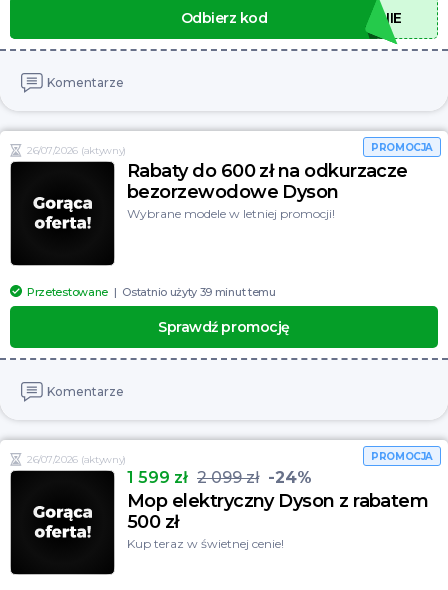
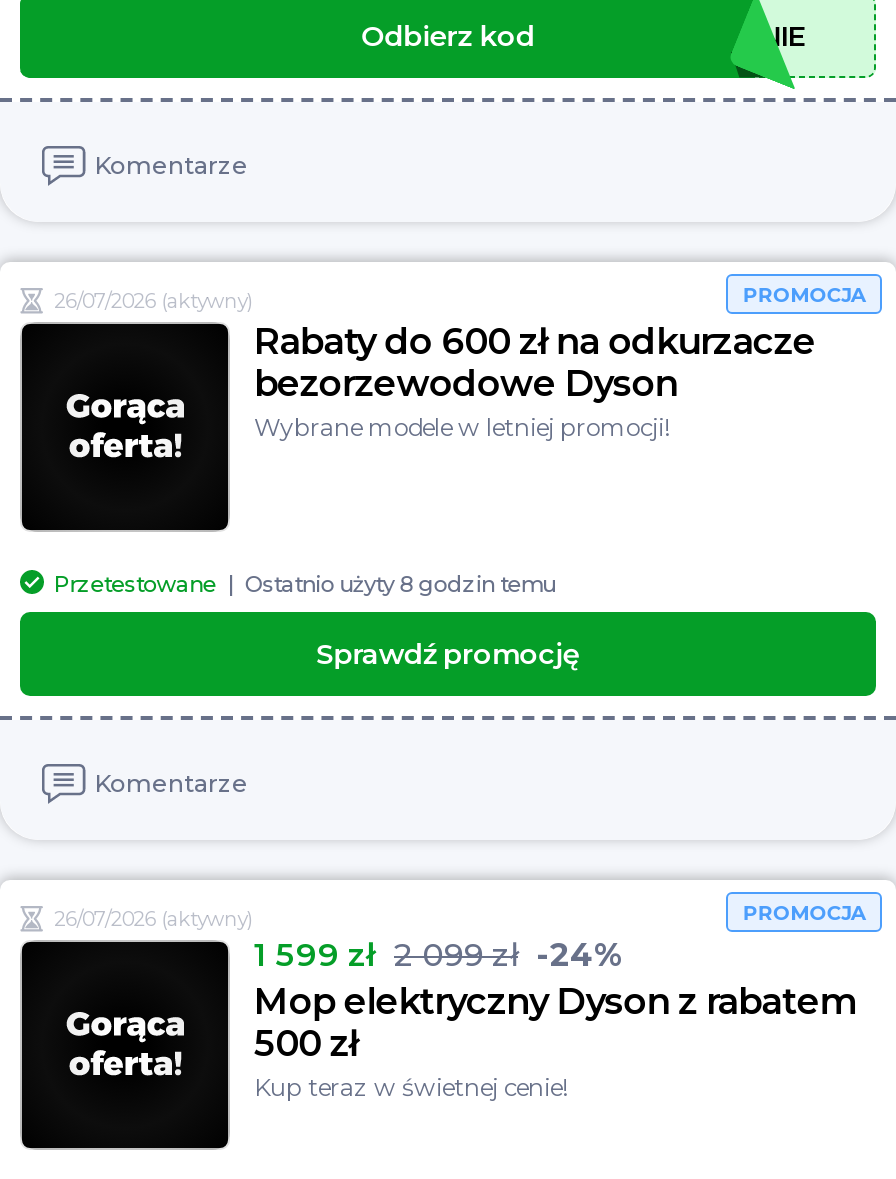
- Ostatnio użyty 39 minut temu
+ Ostatnio użyty 8 godzin temu
